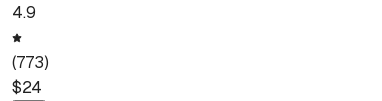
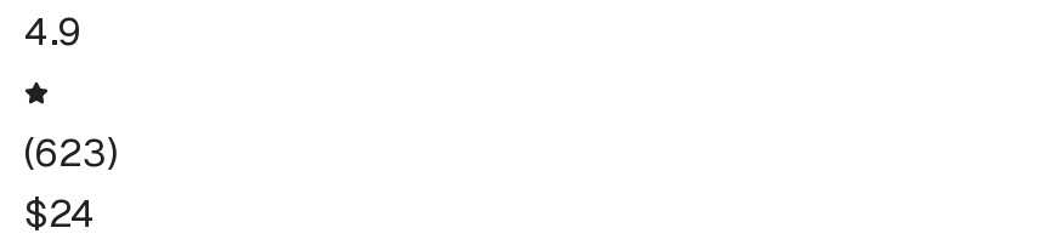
- (773)
+ (623)
